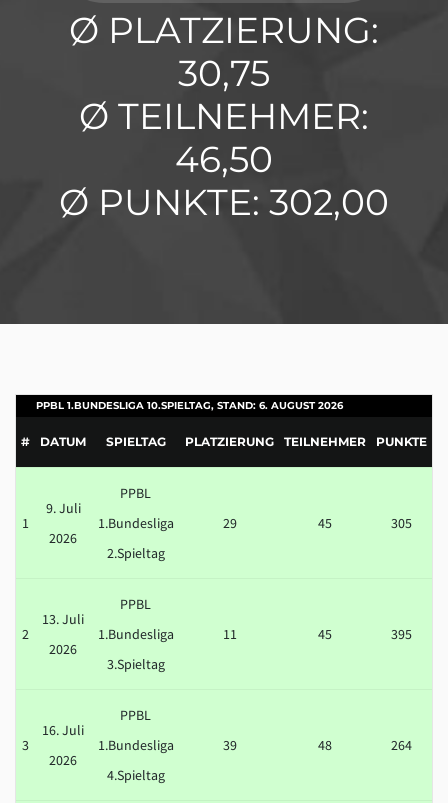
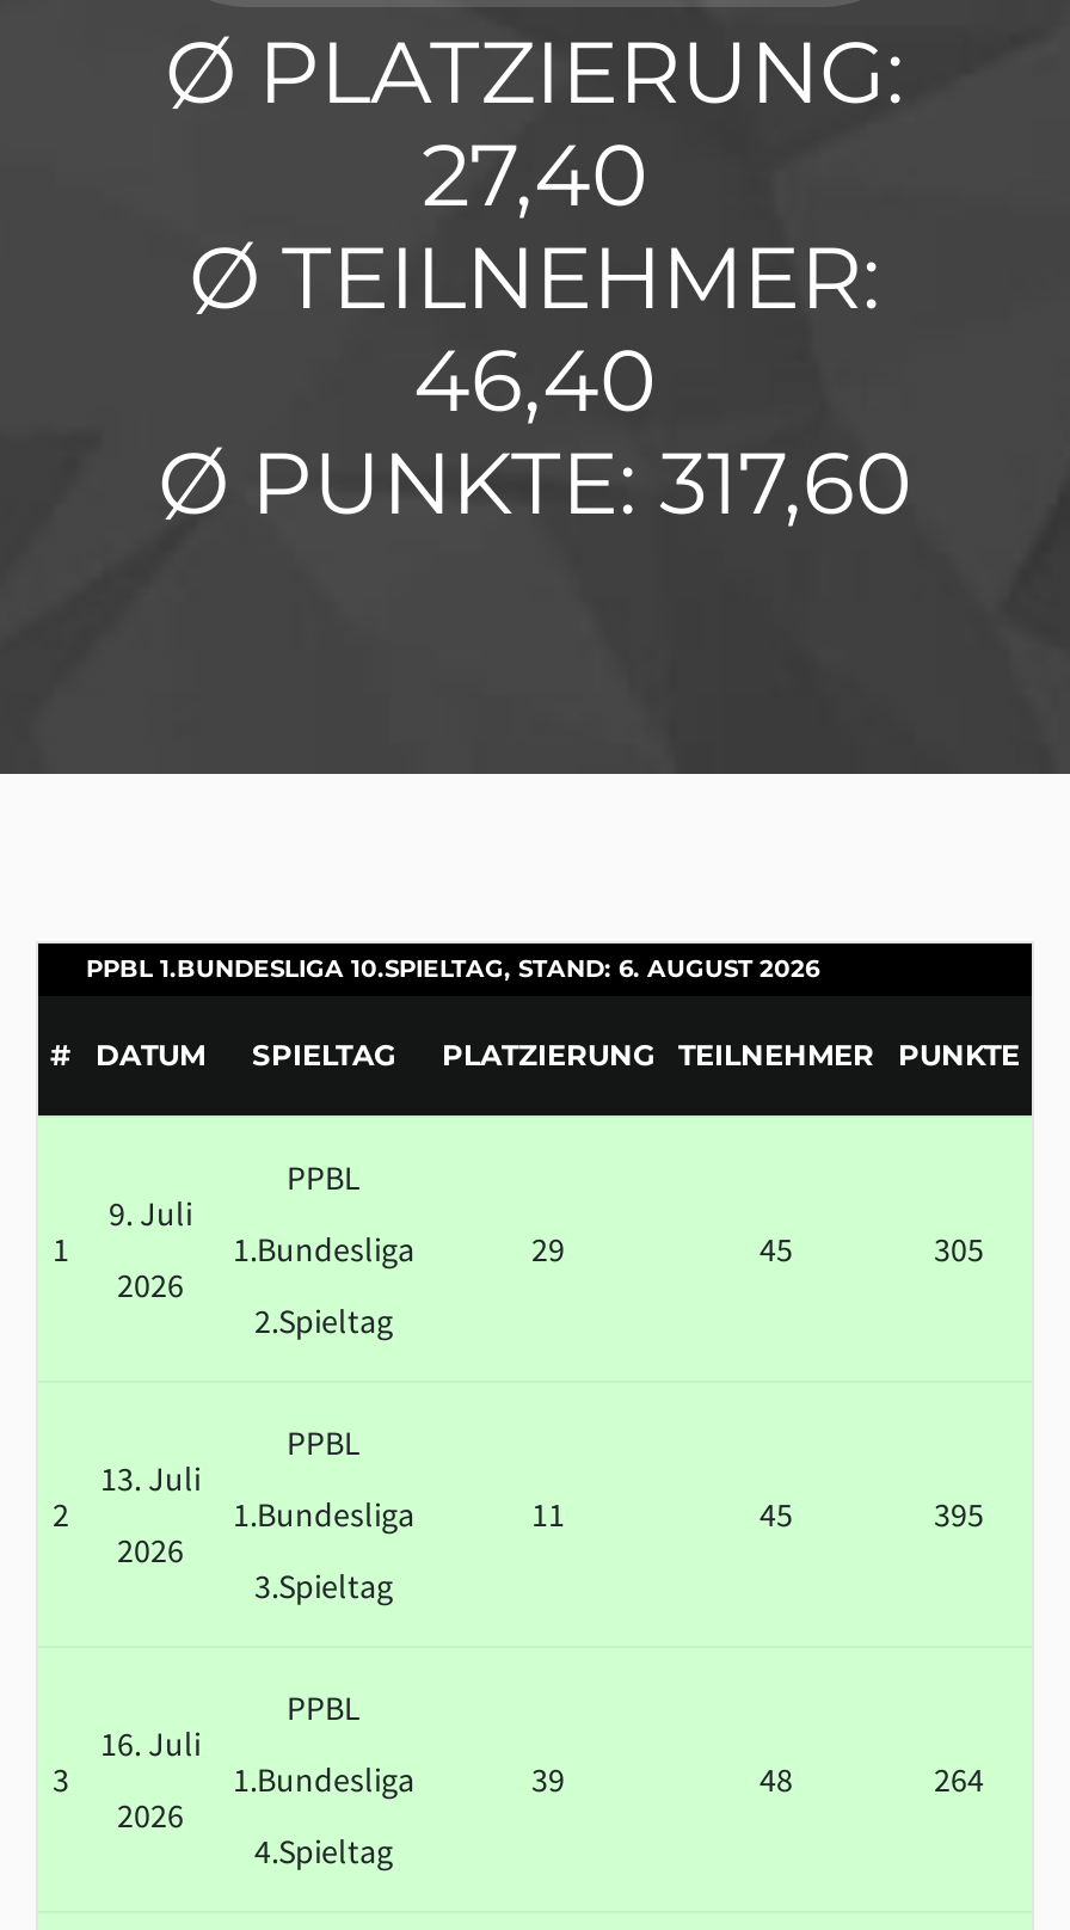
- 30,75
+ 27,40

- 46,50
+ 46,40

- Ø PUNKTE: 302,00
+ Ø PUNKTE: 317,60
